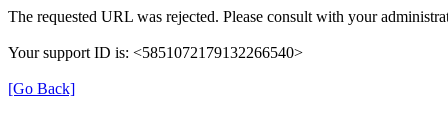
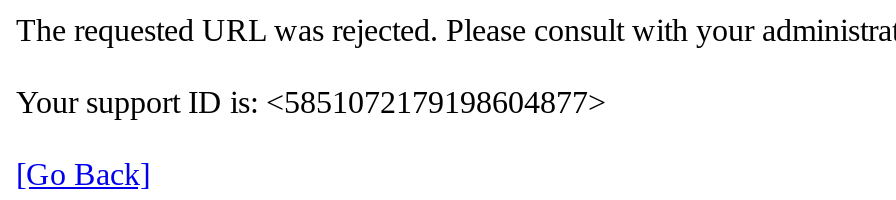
- Your support ID is: <5851072179132266540>
+ Your support ID is: <5851072179198604877>
